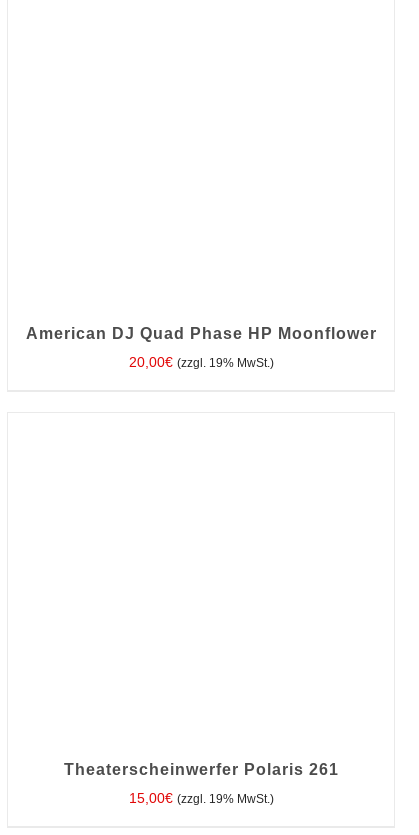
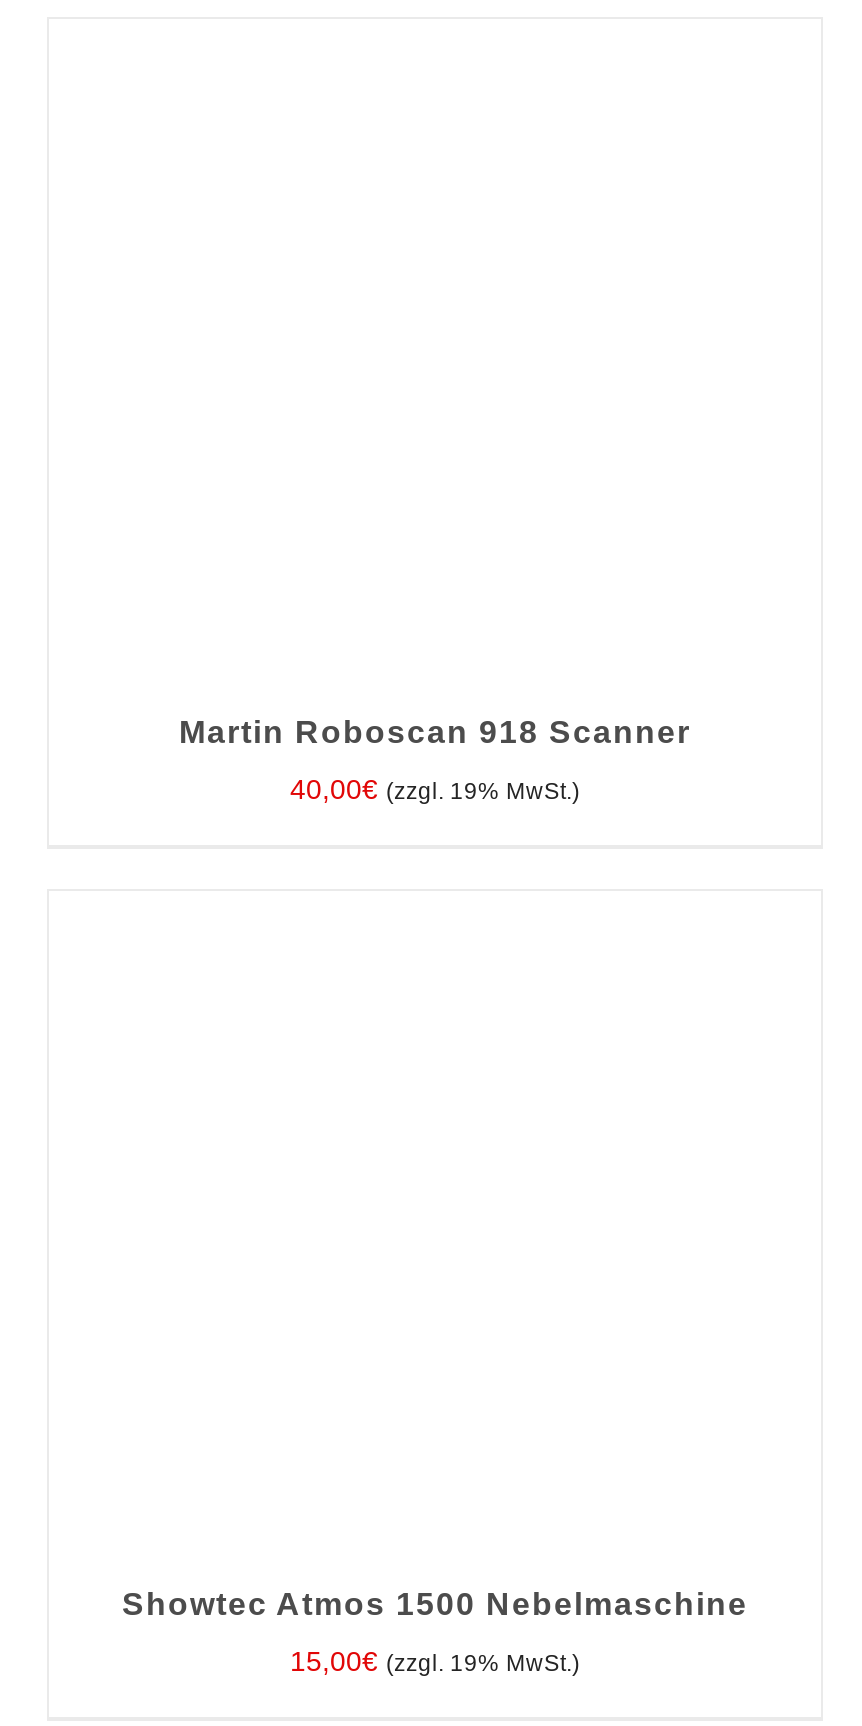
- American DJ Quad Phase HP Moonflower
+ Martin Roboscan 918 Scanner

- 20,00€ (zzgl. 19% MwSt.)
+ 40,00€ (zzgl. 19% MwSt.)

- Theaterscheinwerfer Polaris 261
+ Showtec Atmos 1500 Nebelmaschine
